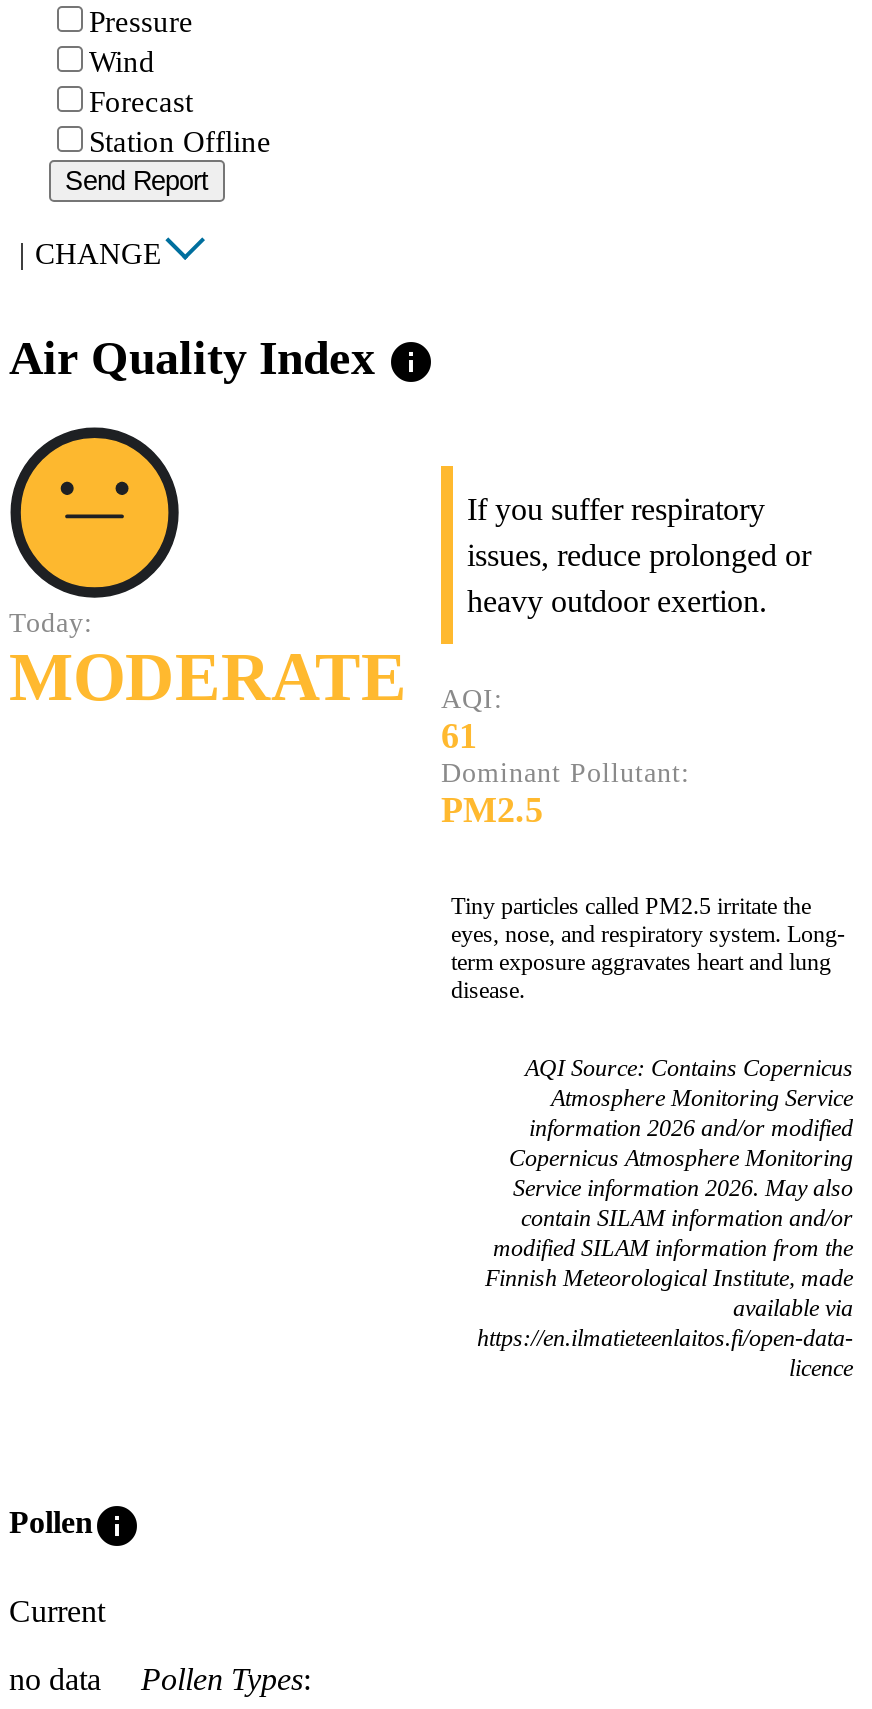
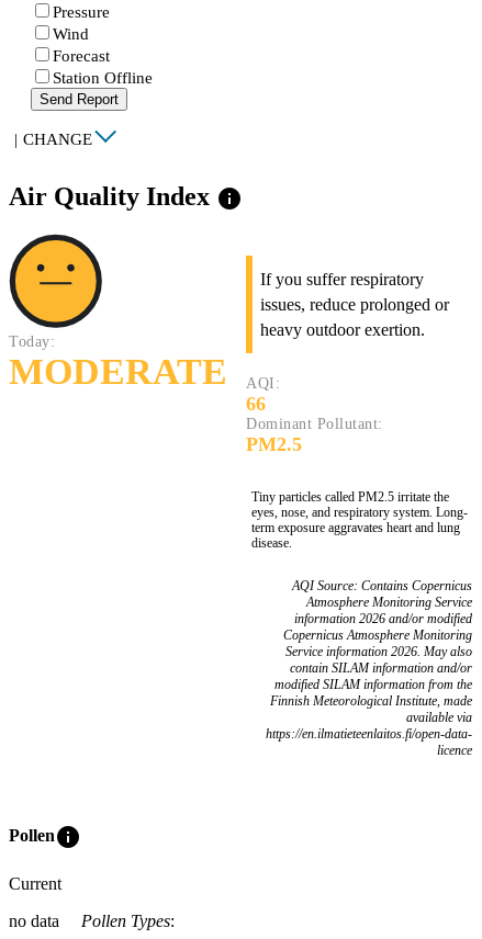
- 61
+ 66
